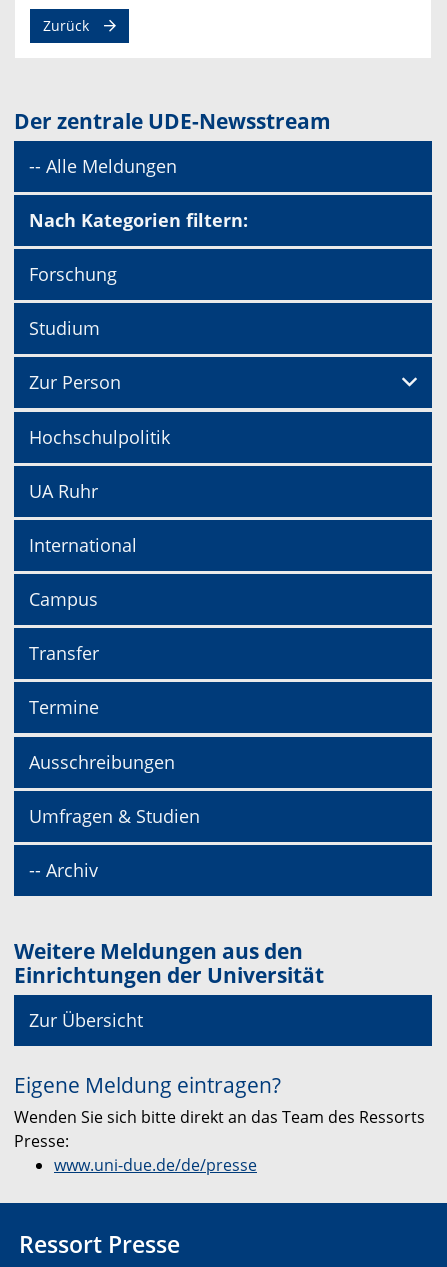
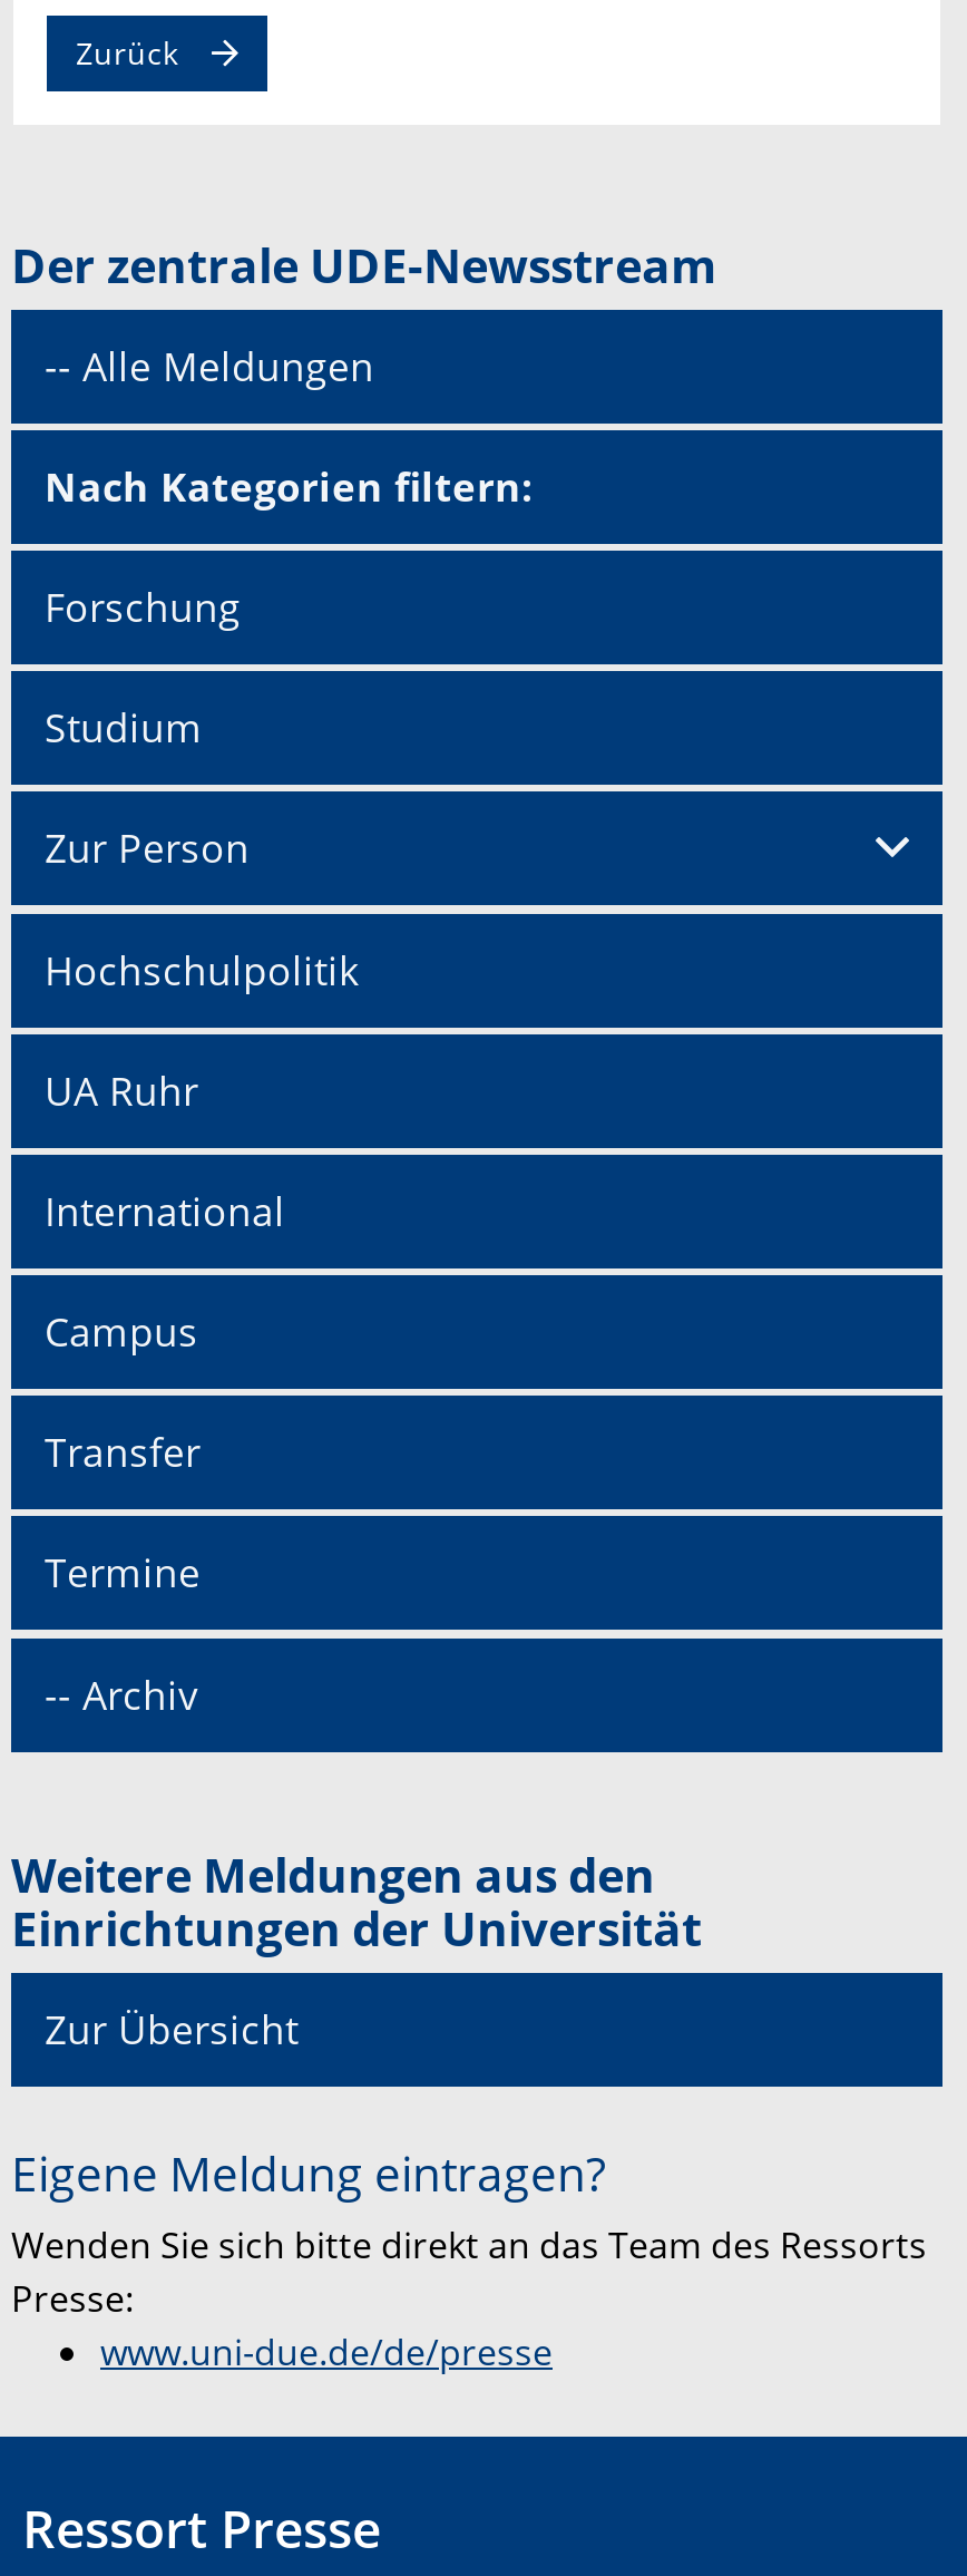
- Ausschreibungen
- Umfragen & Studien
